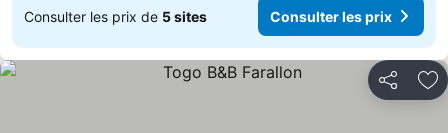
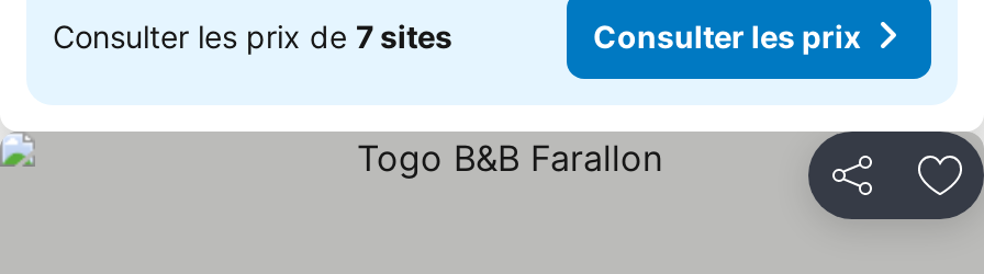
- Consulter les prix de 5 sites
+ Consulter les prix de 7 sites
